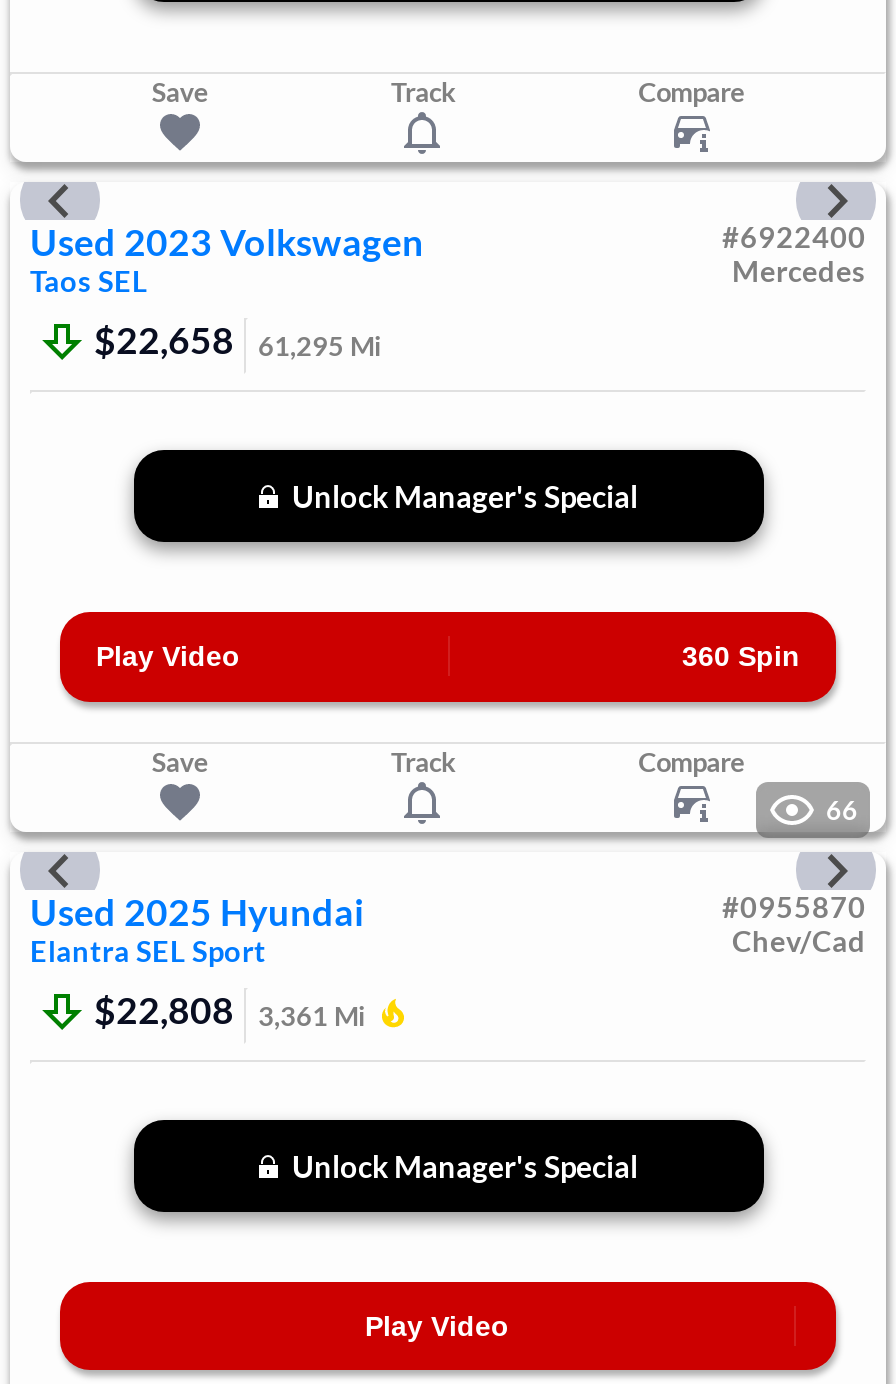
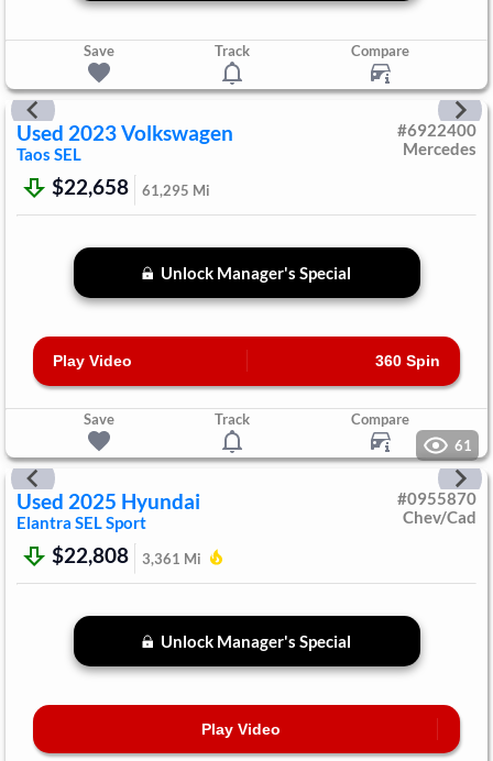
- 66
+ 61
